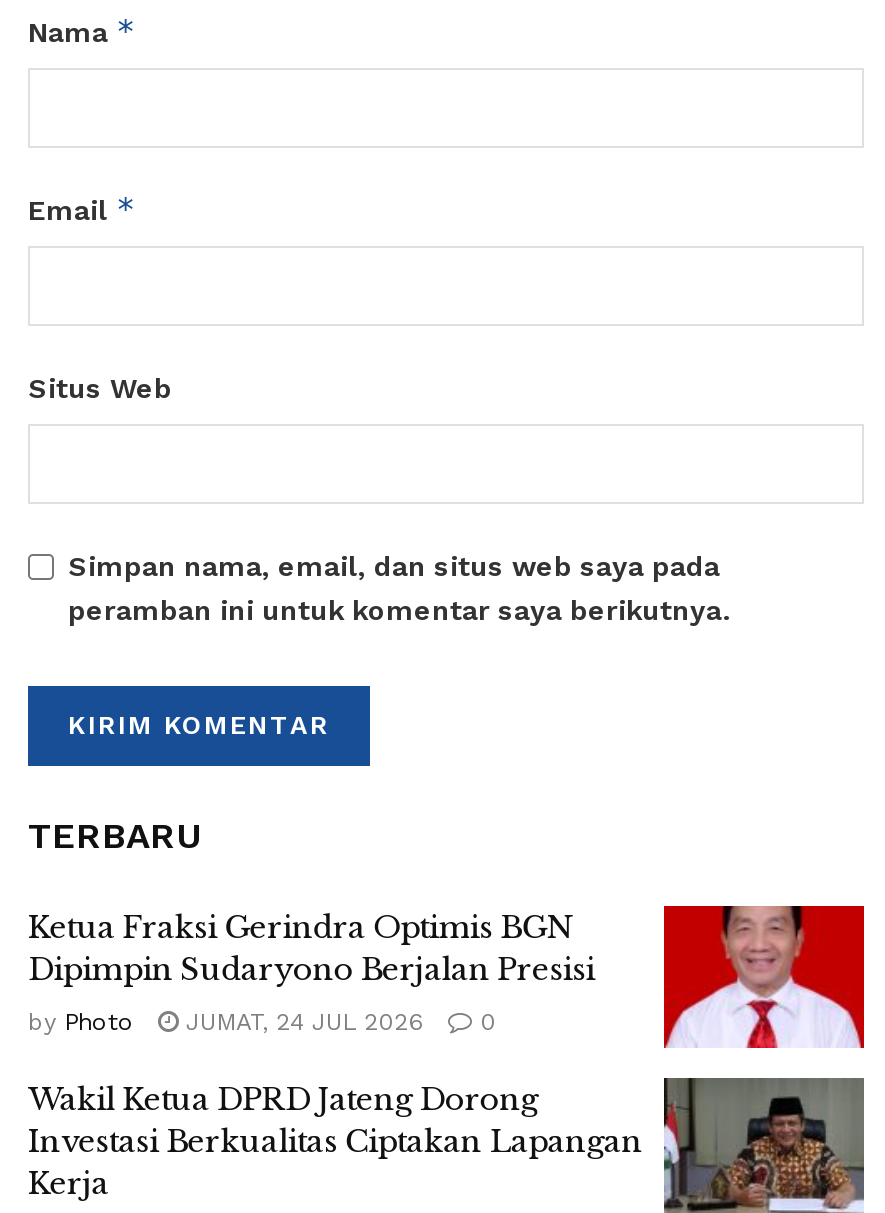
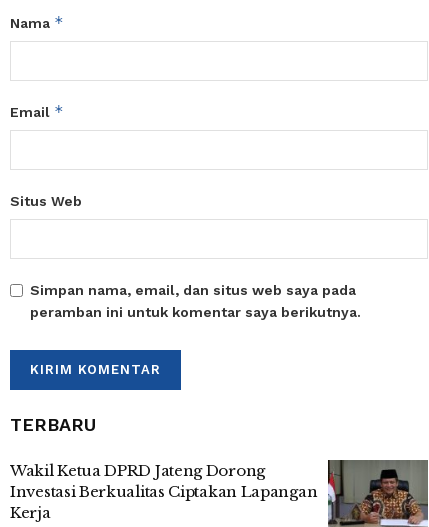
- [image]
- Ketua Fraksi Gerindra Optimis BGN
- Dipimpin Sudaryono Berjalan Presisi
- by Photo
- JUMAT, 24 JUL 2026
- 0
